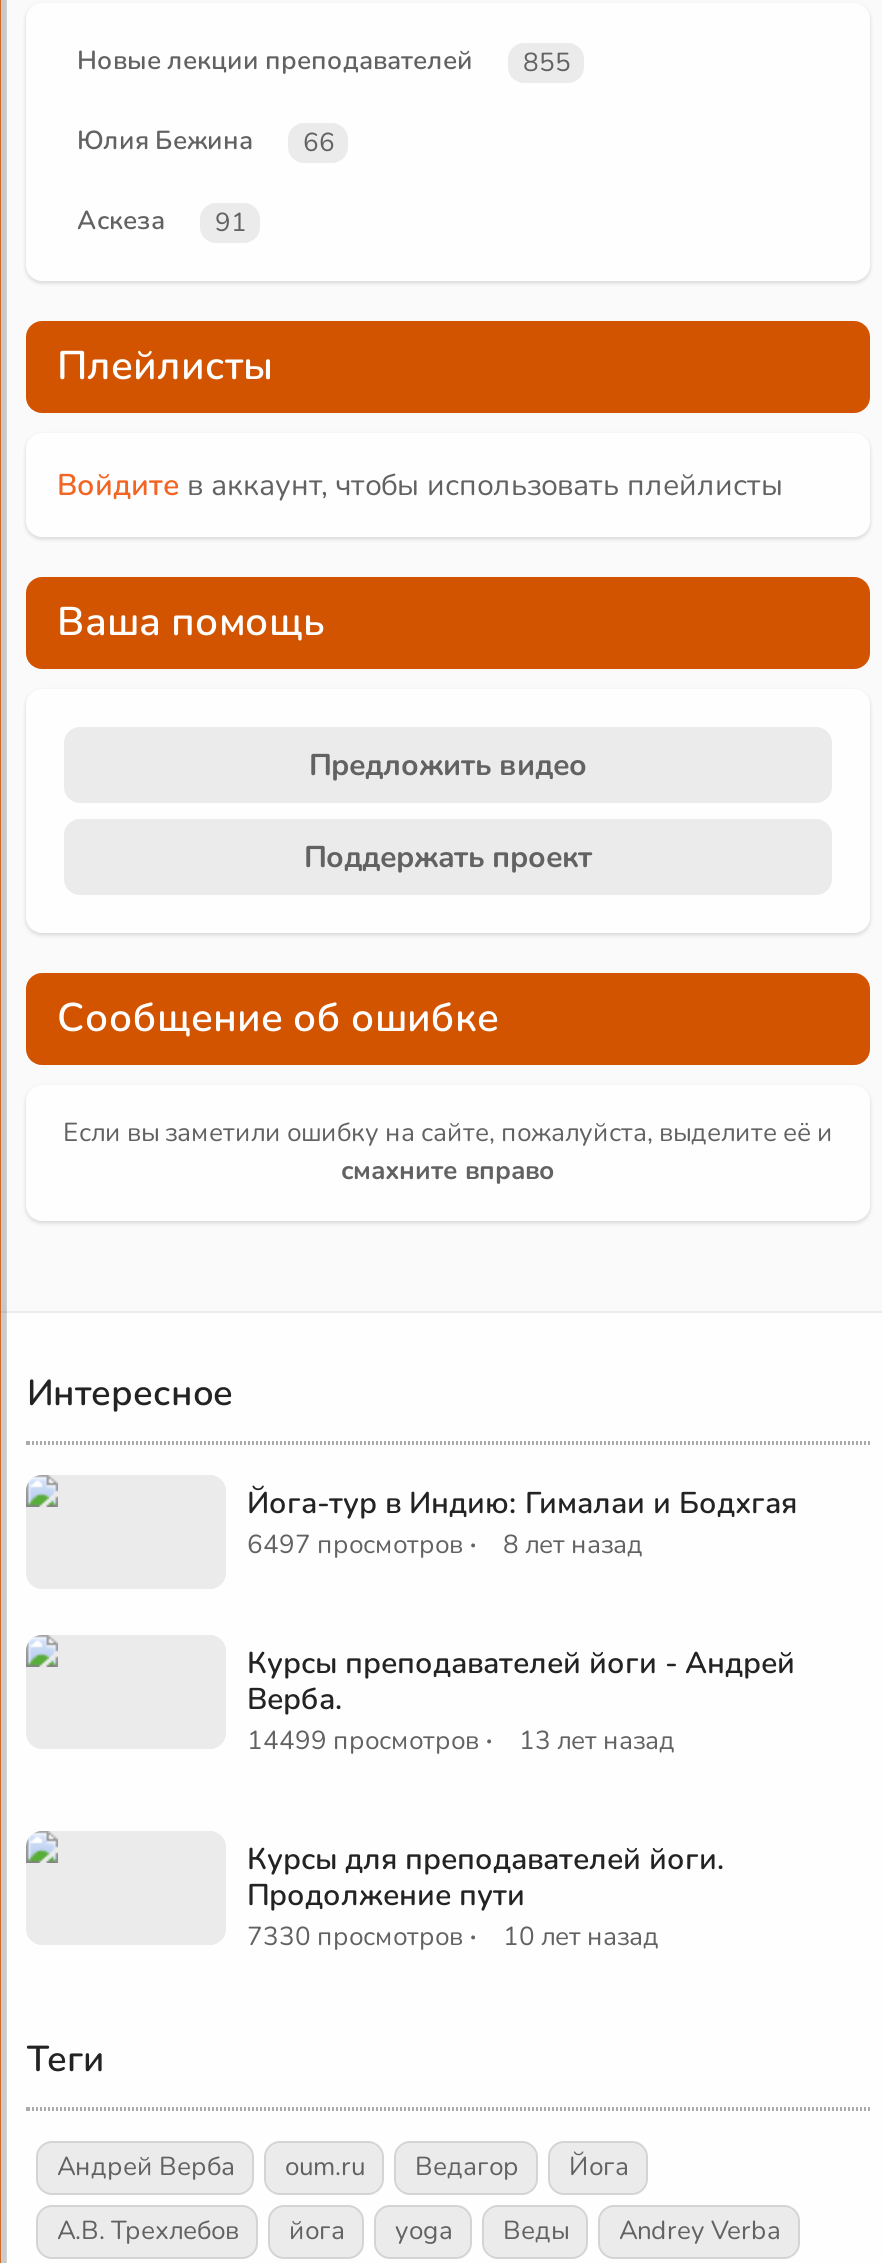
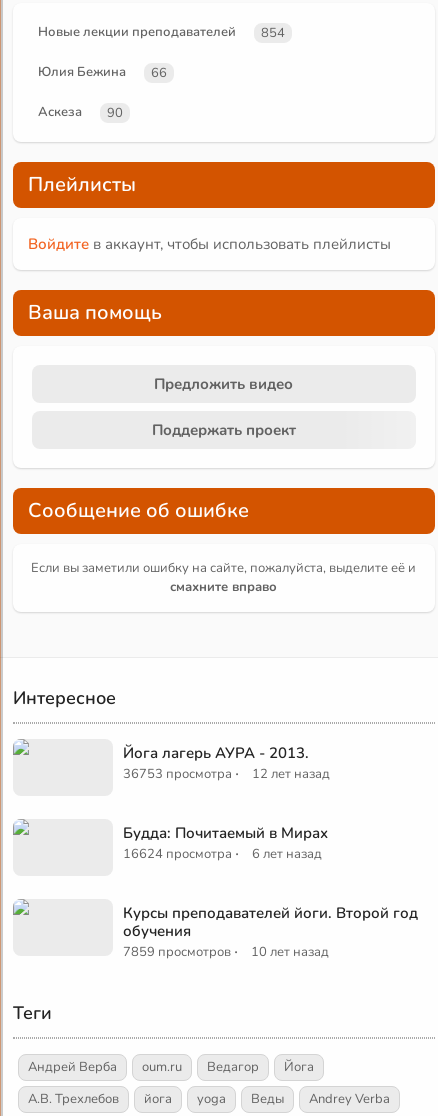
- Новые лекции преподавателей 855
+ Новые лекции преподавателей 854

- Аскеза 91
+ Аскеза 90

- Йога-тур в Индию: Гималаи и Бодхгая
- 6497 просмотров ·
- 8 лет назад
+ Йога лагерь АУРА - 2013.
+ 36753 просмотра ·
+ 12 лет назад

- Курсы преподавателей йоги - Андрей
- Верба.
- 14499 просмотров ·
- 13 лет назад
+ Будда: Почитаемый в Мирах
+ 16624 просмотра ·
+ 6 лет назад

- Курсы для преподавателей йоги.
- Продолжение пути
- 7330 просмотров ·
+ Курсы преподавателей йоги. Второй год
+ обучения
+ 7859 просмотров ·
